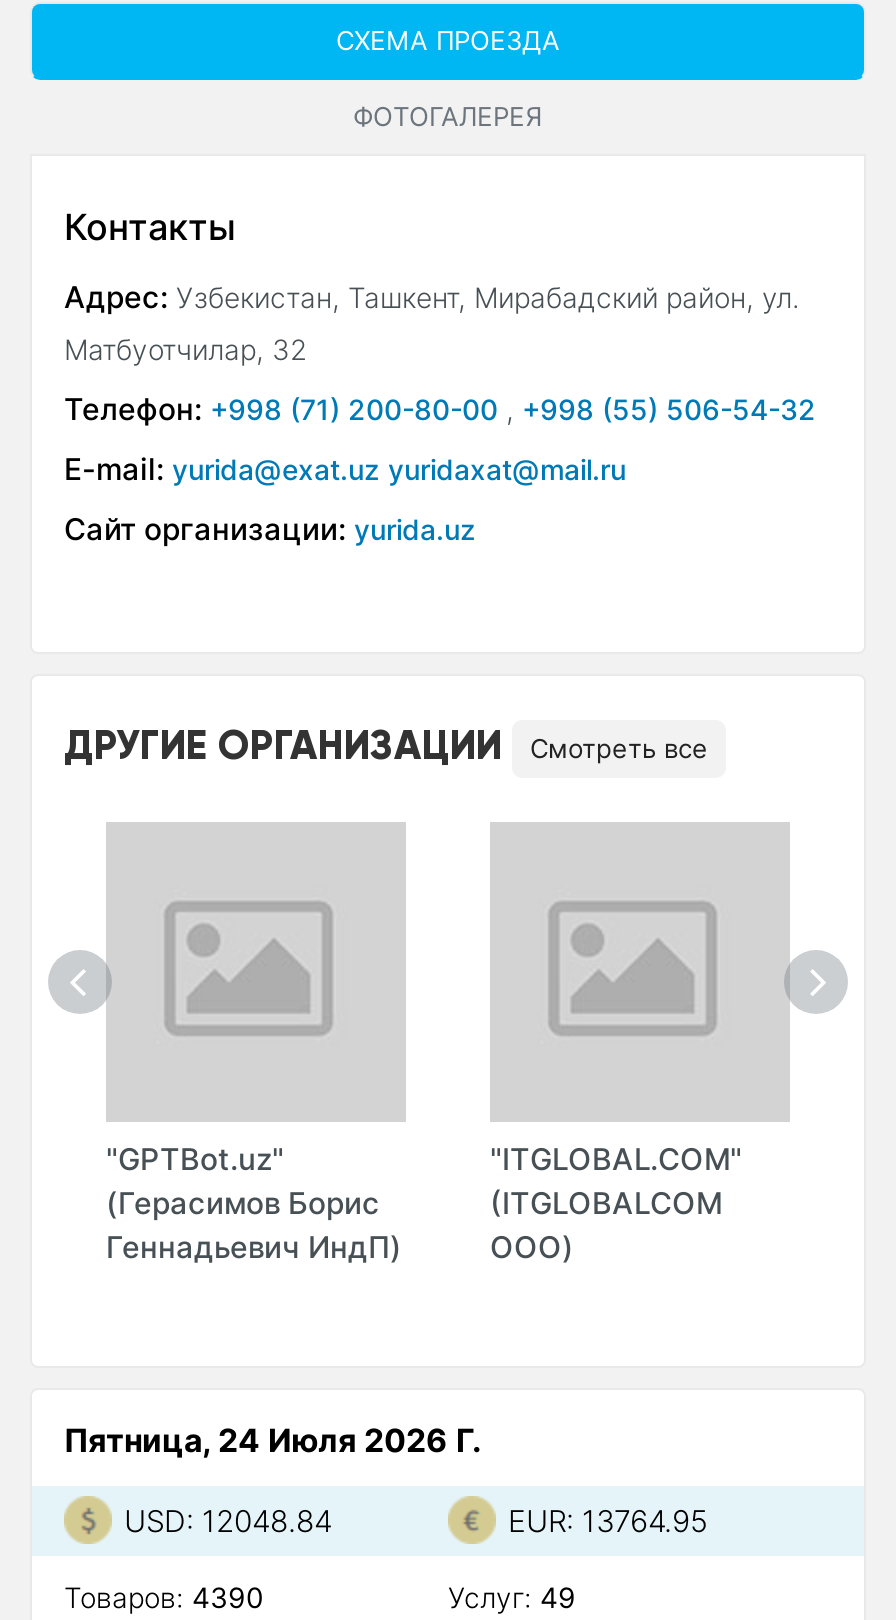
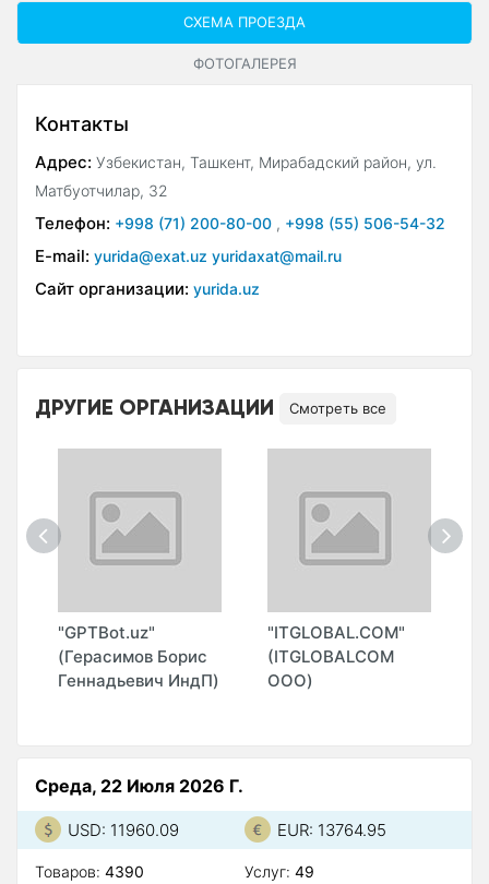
- Пятница, 24 Июля 2026 Г.
+ Среда, 22 Июля 2026 Г.

- USD: 12048.84
+ USD: 11960.09
